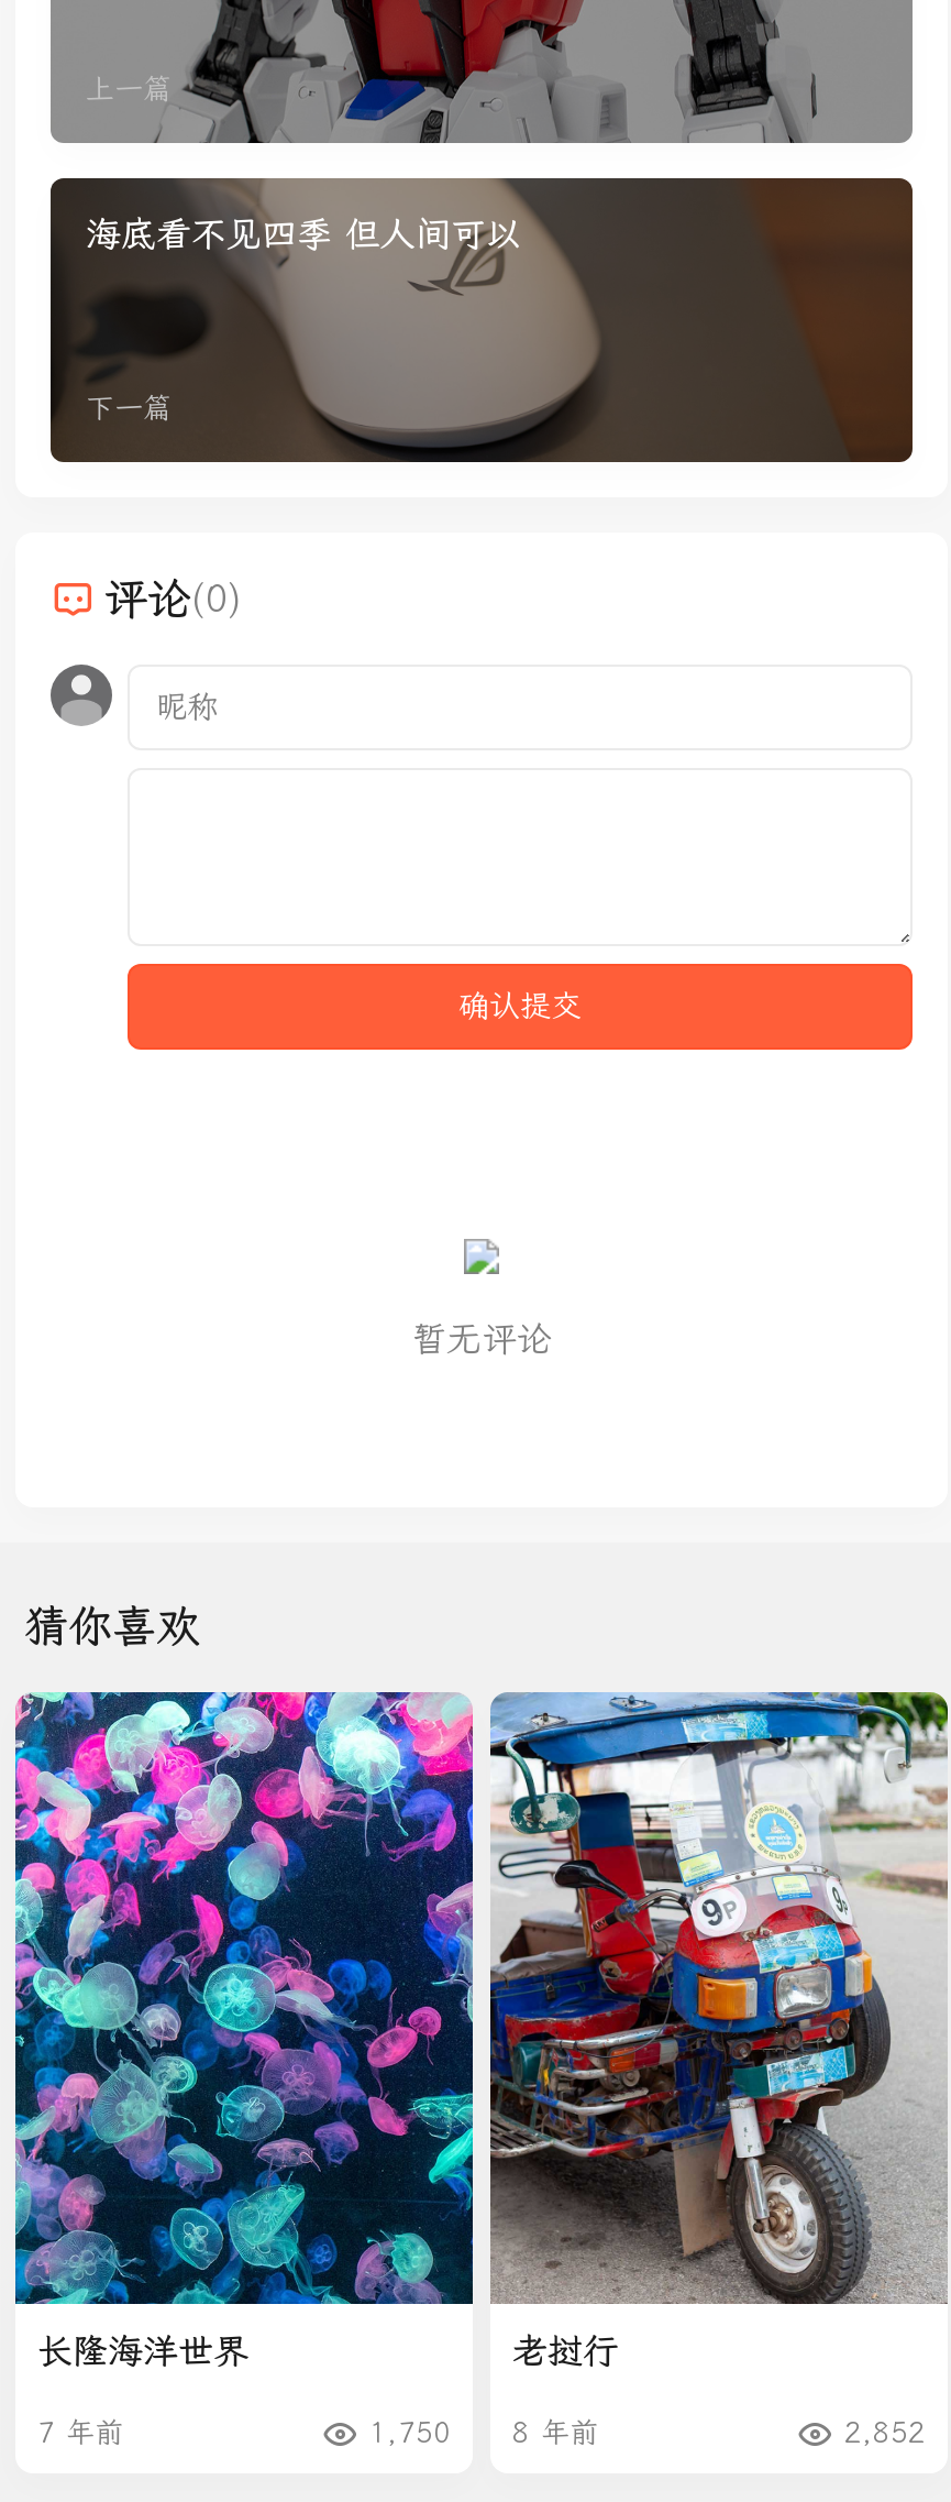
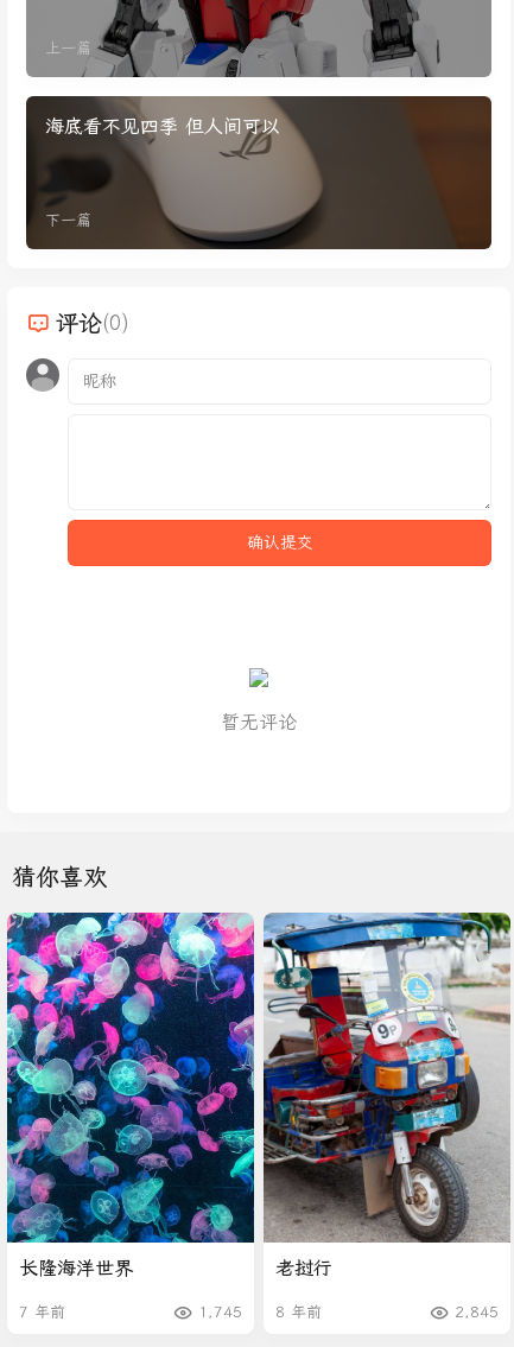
- 1,750 8 年前
+ 1,745 8 年前

- 2,852
+ 2,845
